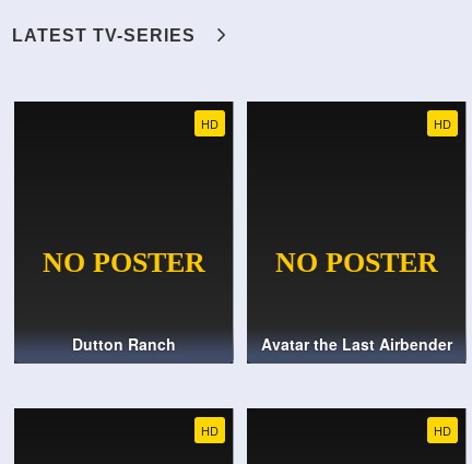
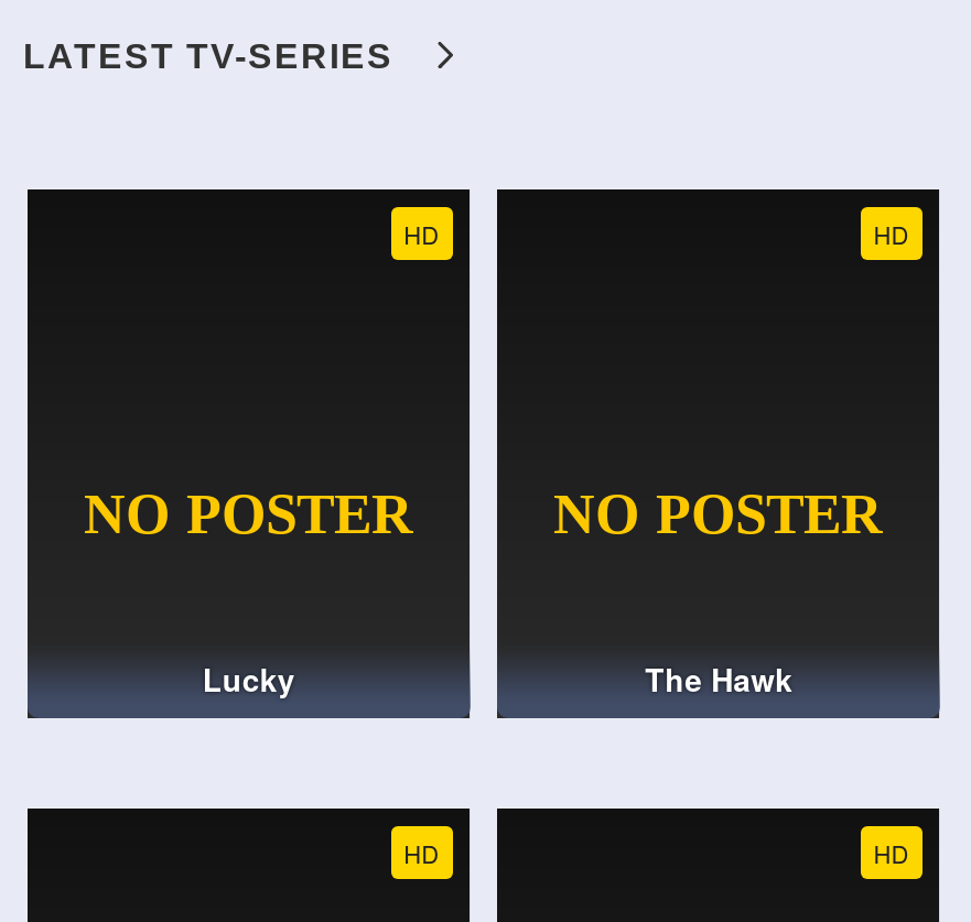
- Dutton Ranch
+ Lucky

- Avatar the Last Airbender
+ The Hawk
